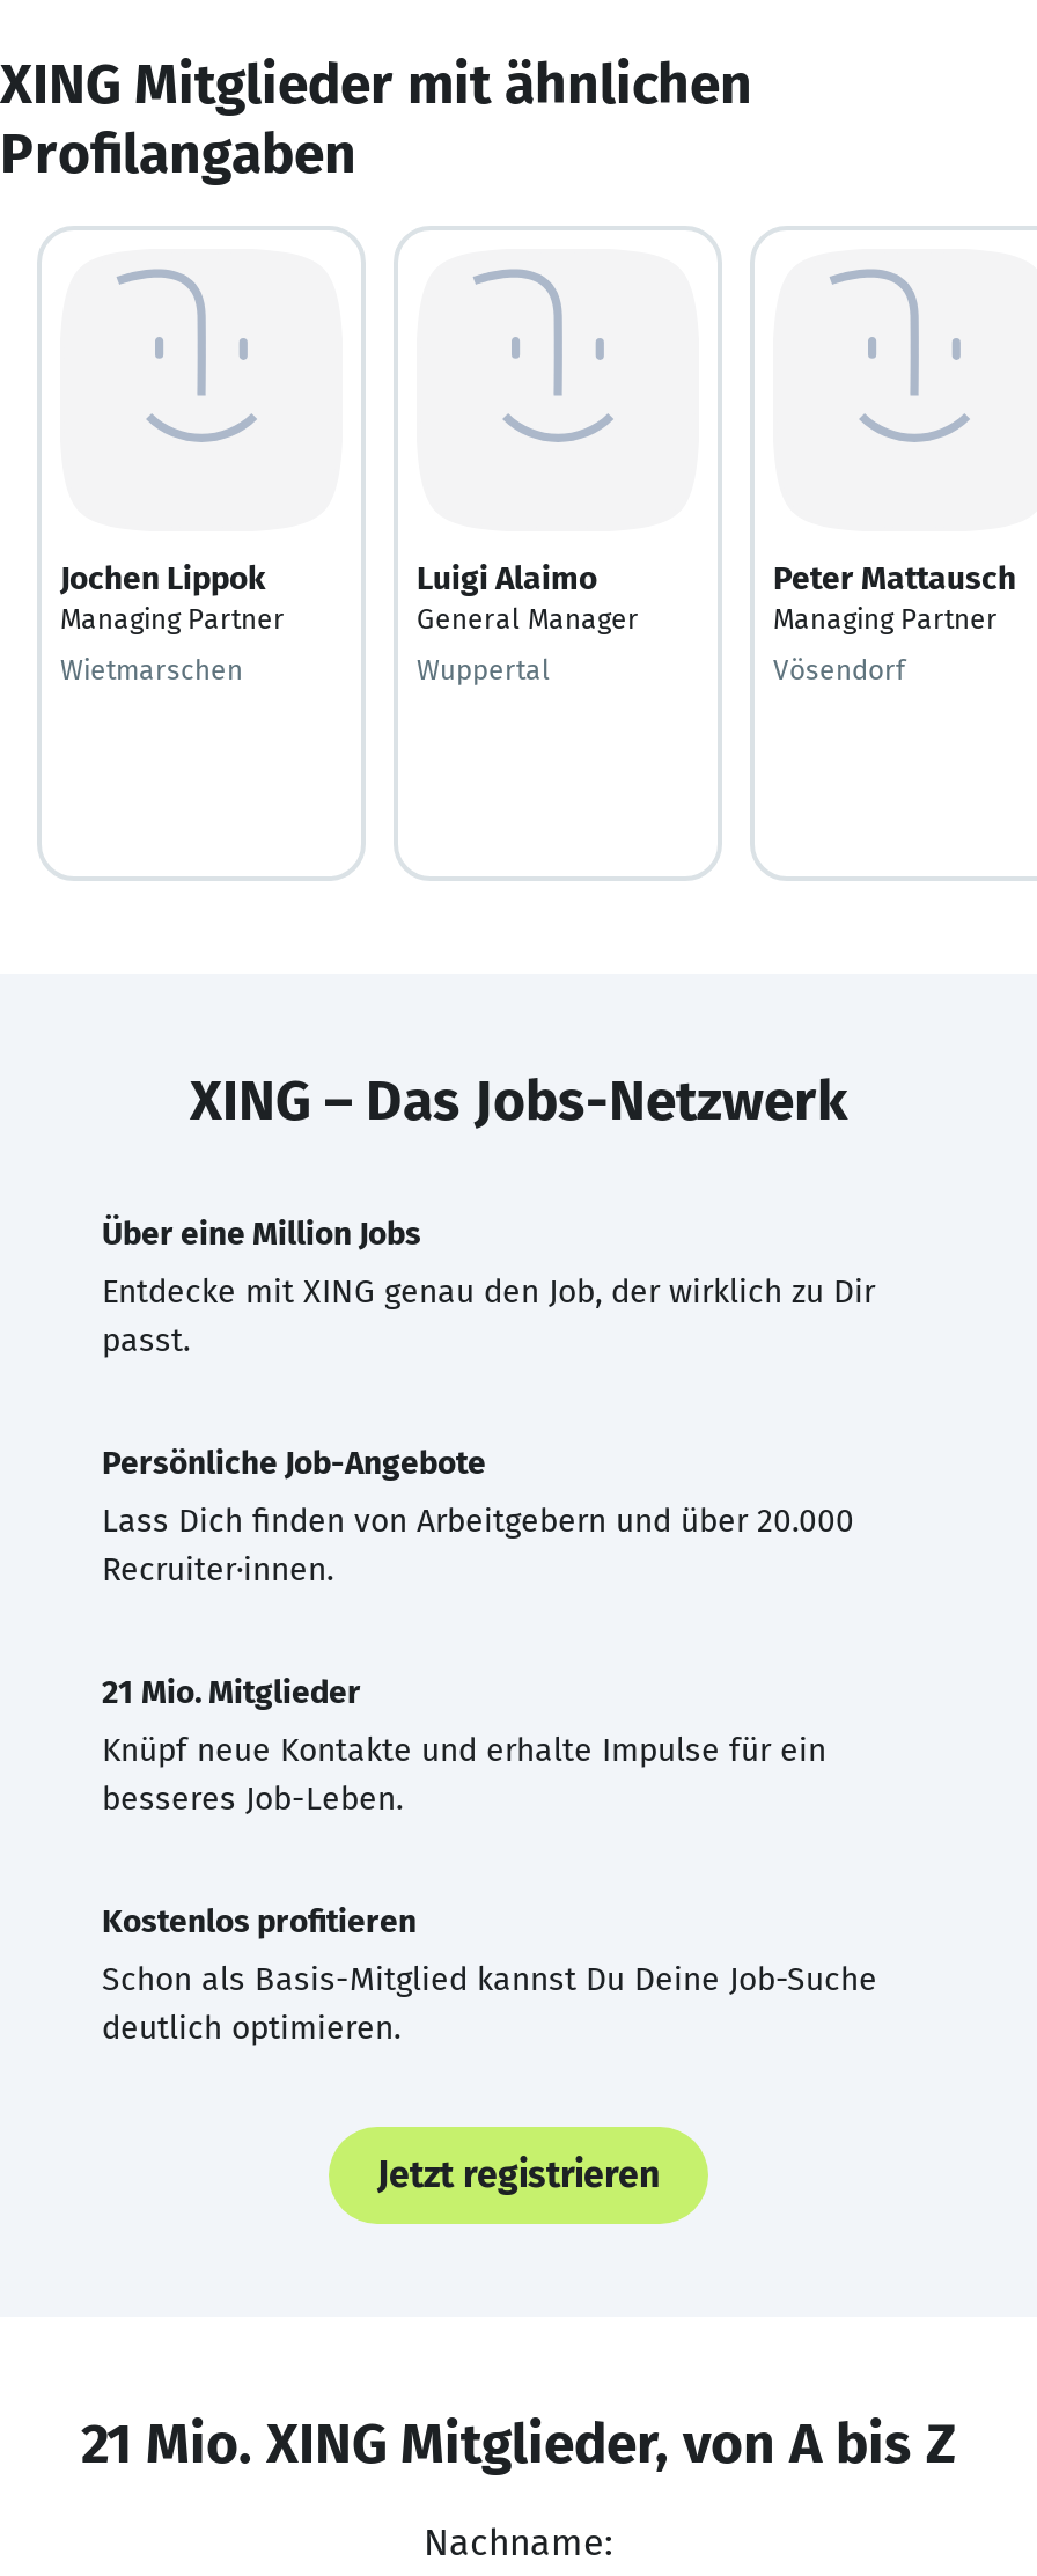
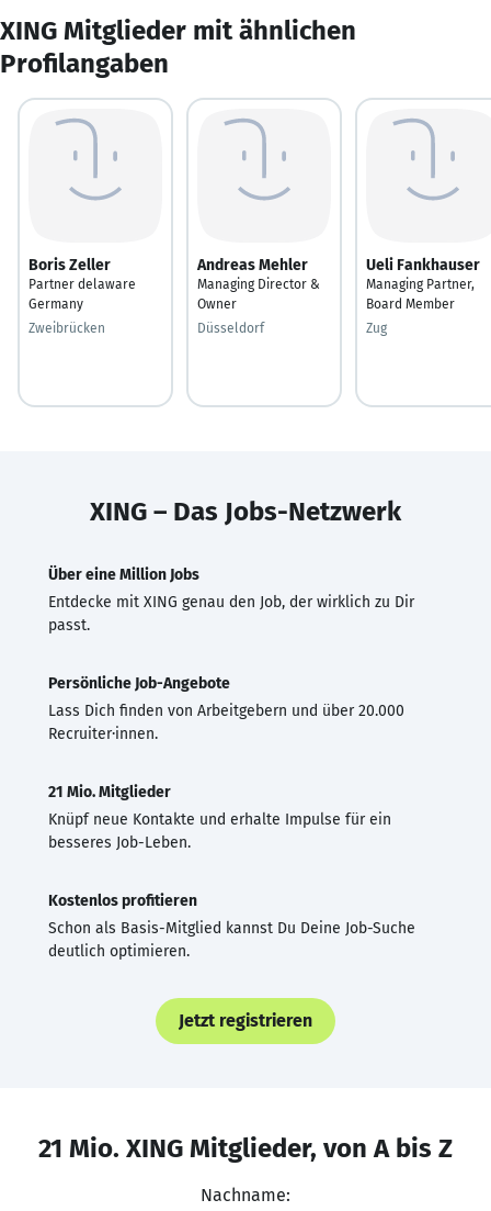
- Jochen Lippok
- Managing Partner
+ Boris Zeller
+ Partner delaware
+ Germany

- Luigi Alaimo
- General Manager
+ Andreas Mehler
+ Managing Director &
+ Owner

- Peter Mattausch
- Managing Partner
+ Ueli Fankhauser
+ Managing Partner,
+ Board Member

- Wietmarschen
+ Zweibrücken

- Wuppertal
+ Düsseldorf

- Vösendorf
+ Zug
